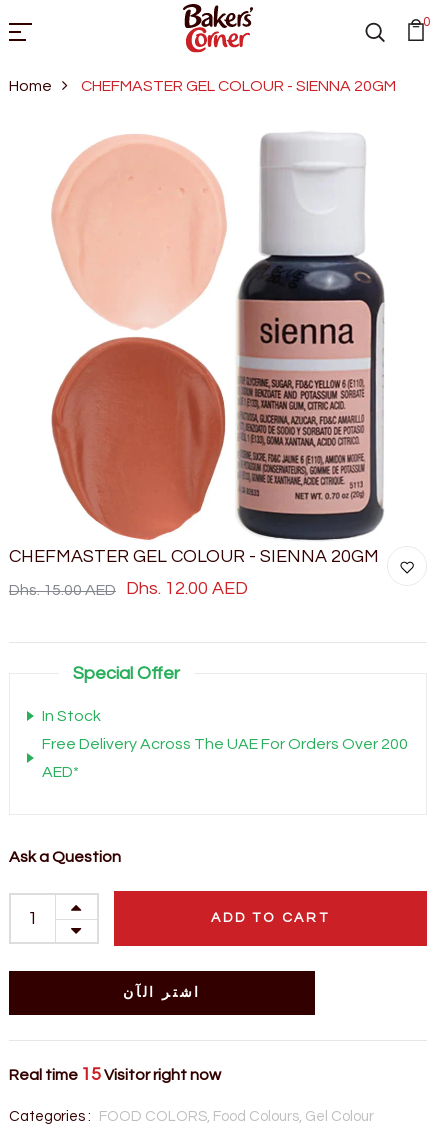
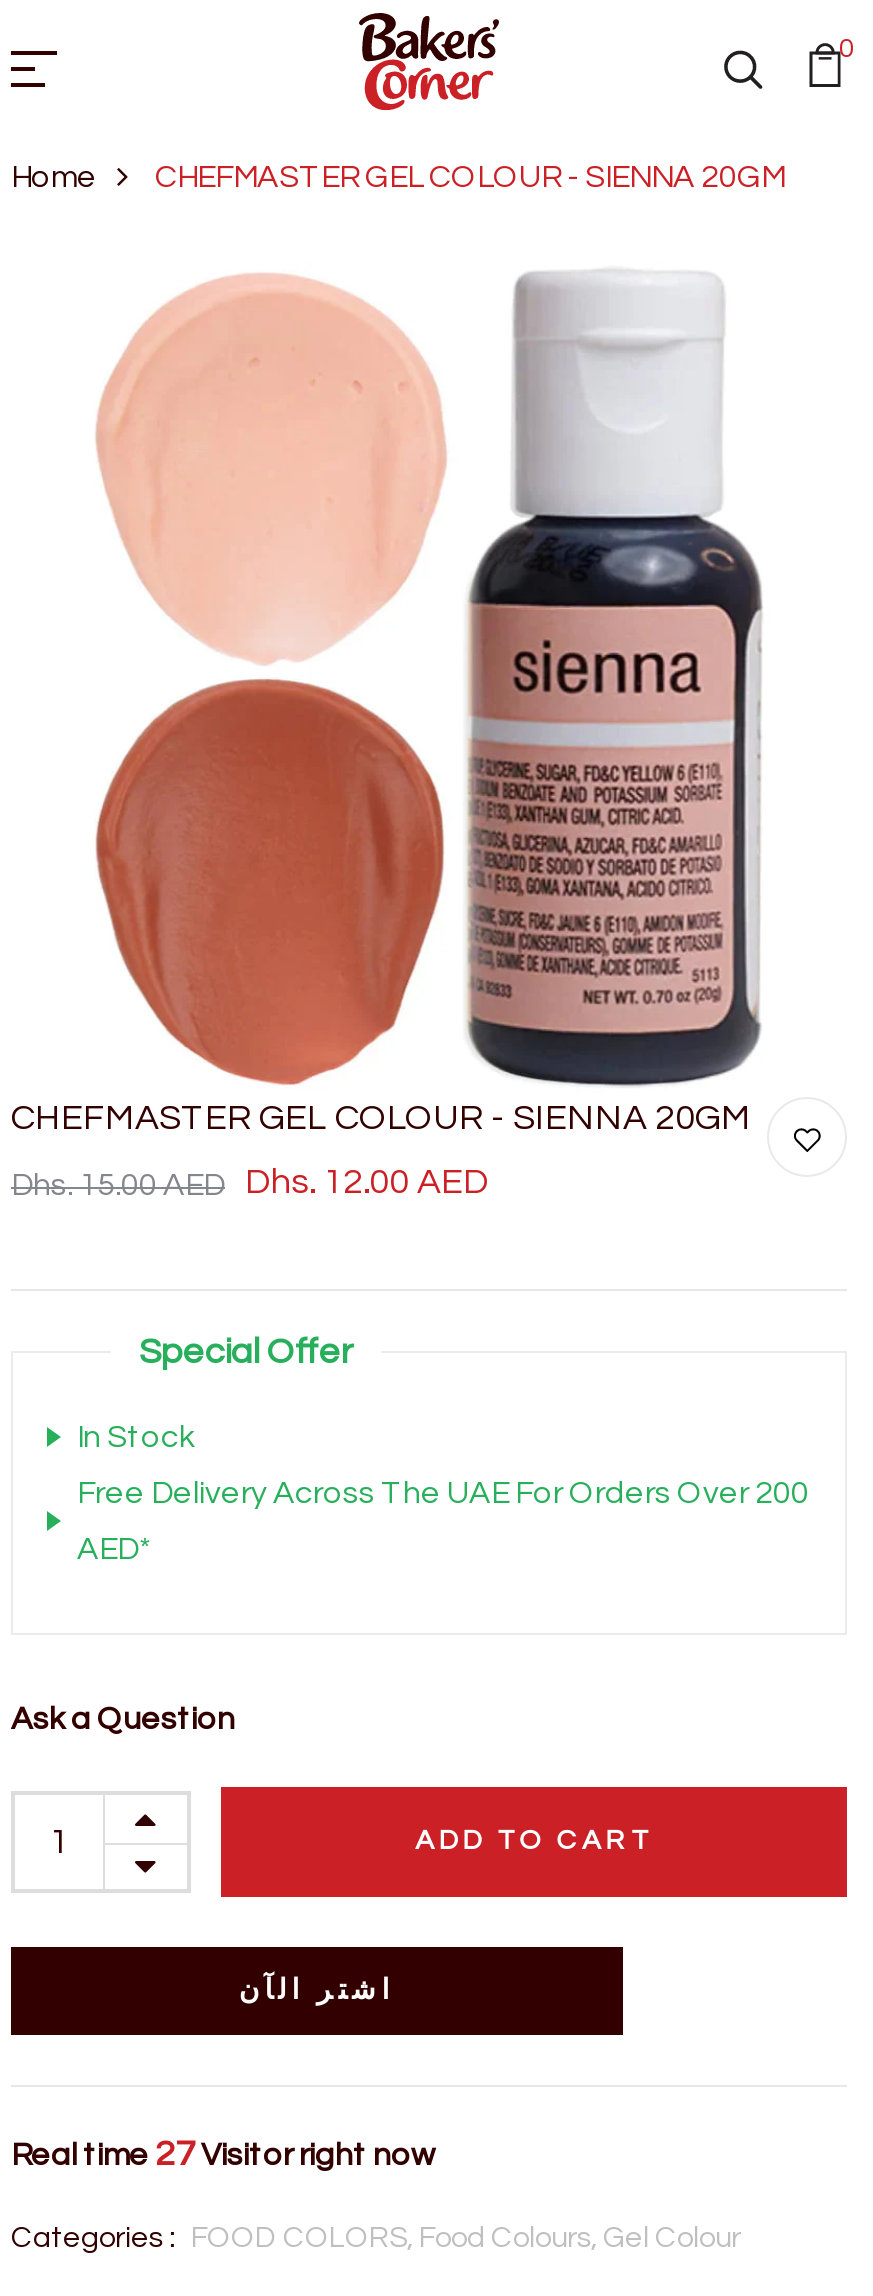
- Real time 15Visitor right now
+ Real time 27Visitor right now
